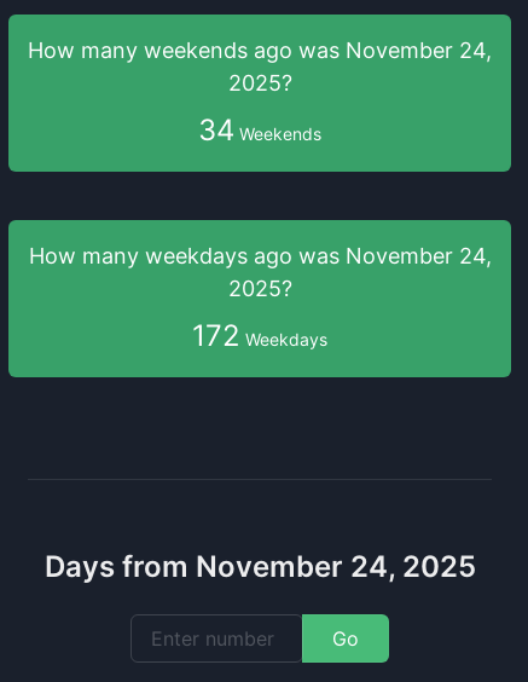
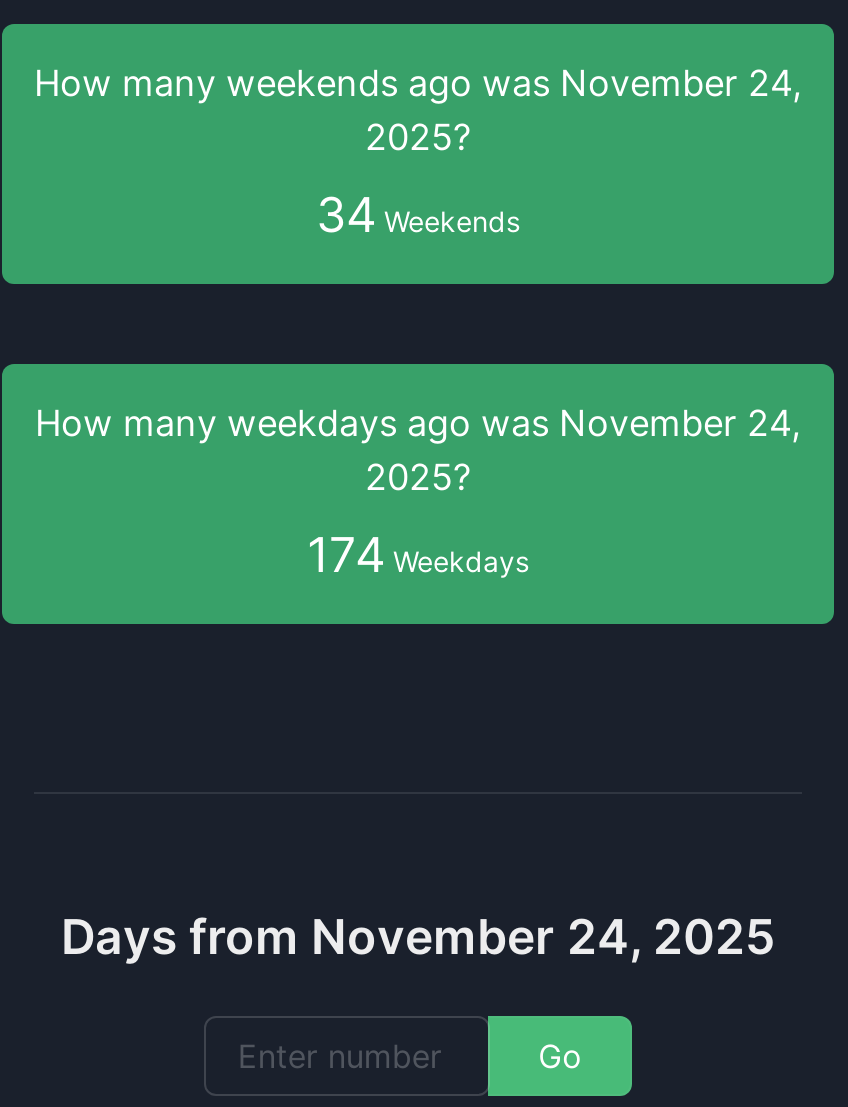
- 172 Weekdays
+ 174 Weekdays
